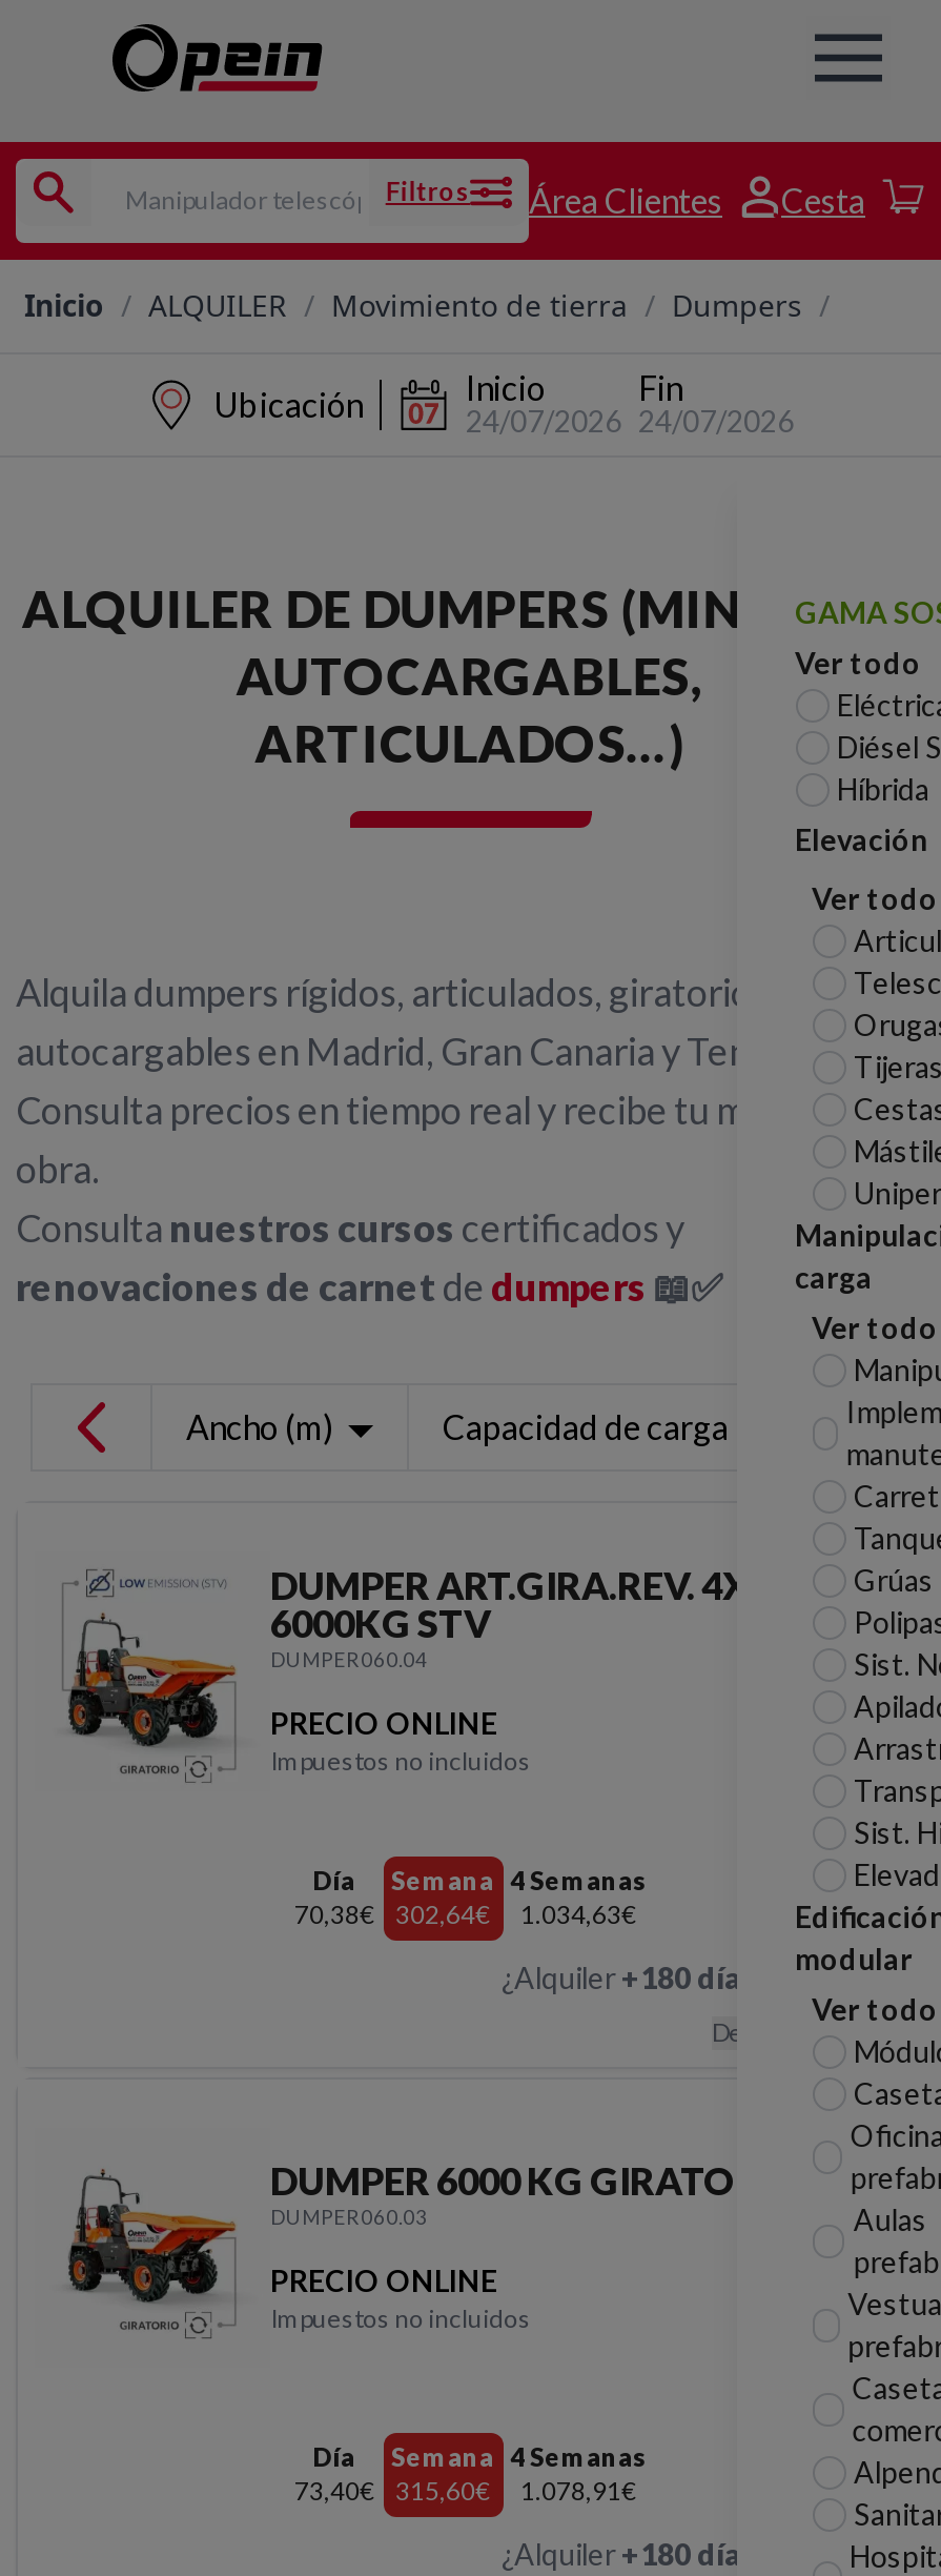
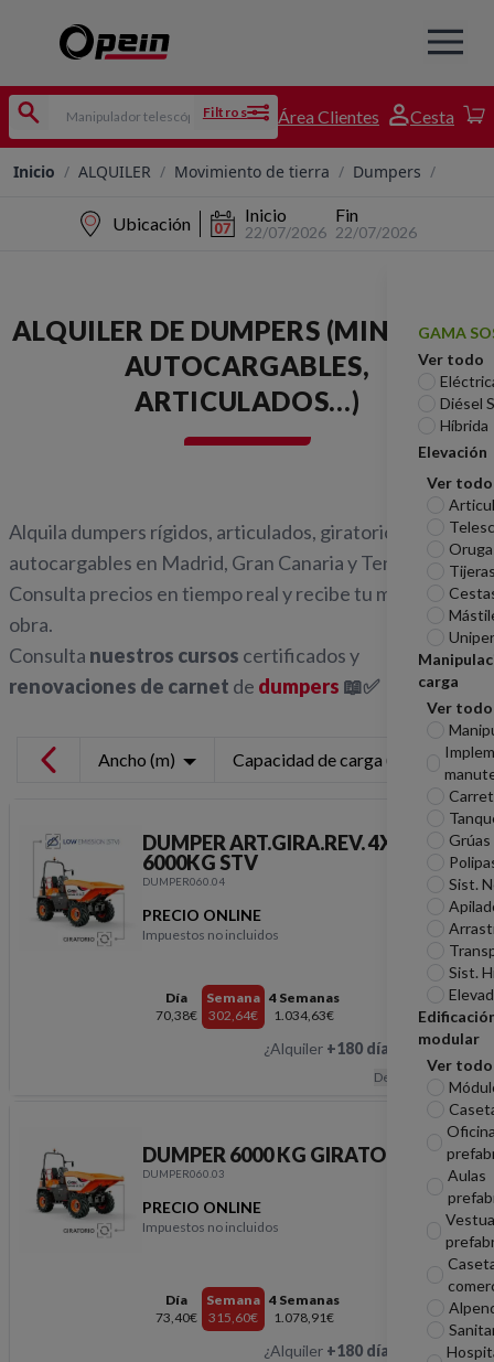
- 24/07/2026
+ 22/07/2026

- 24/07/2026
+ 22/07/2026
